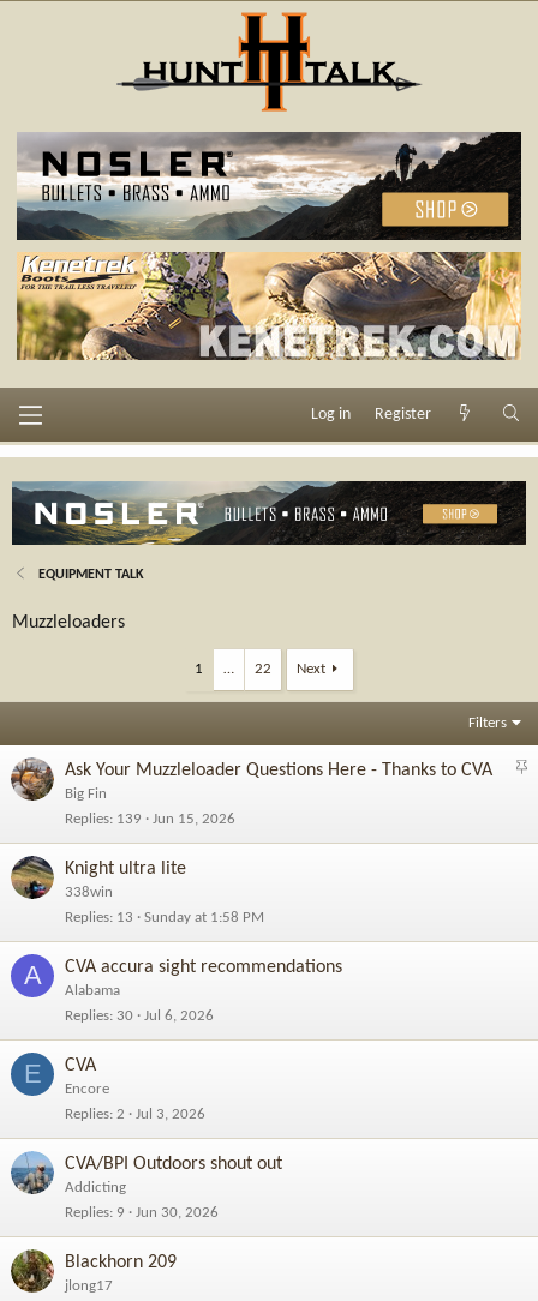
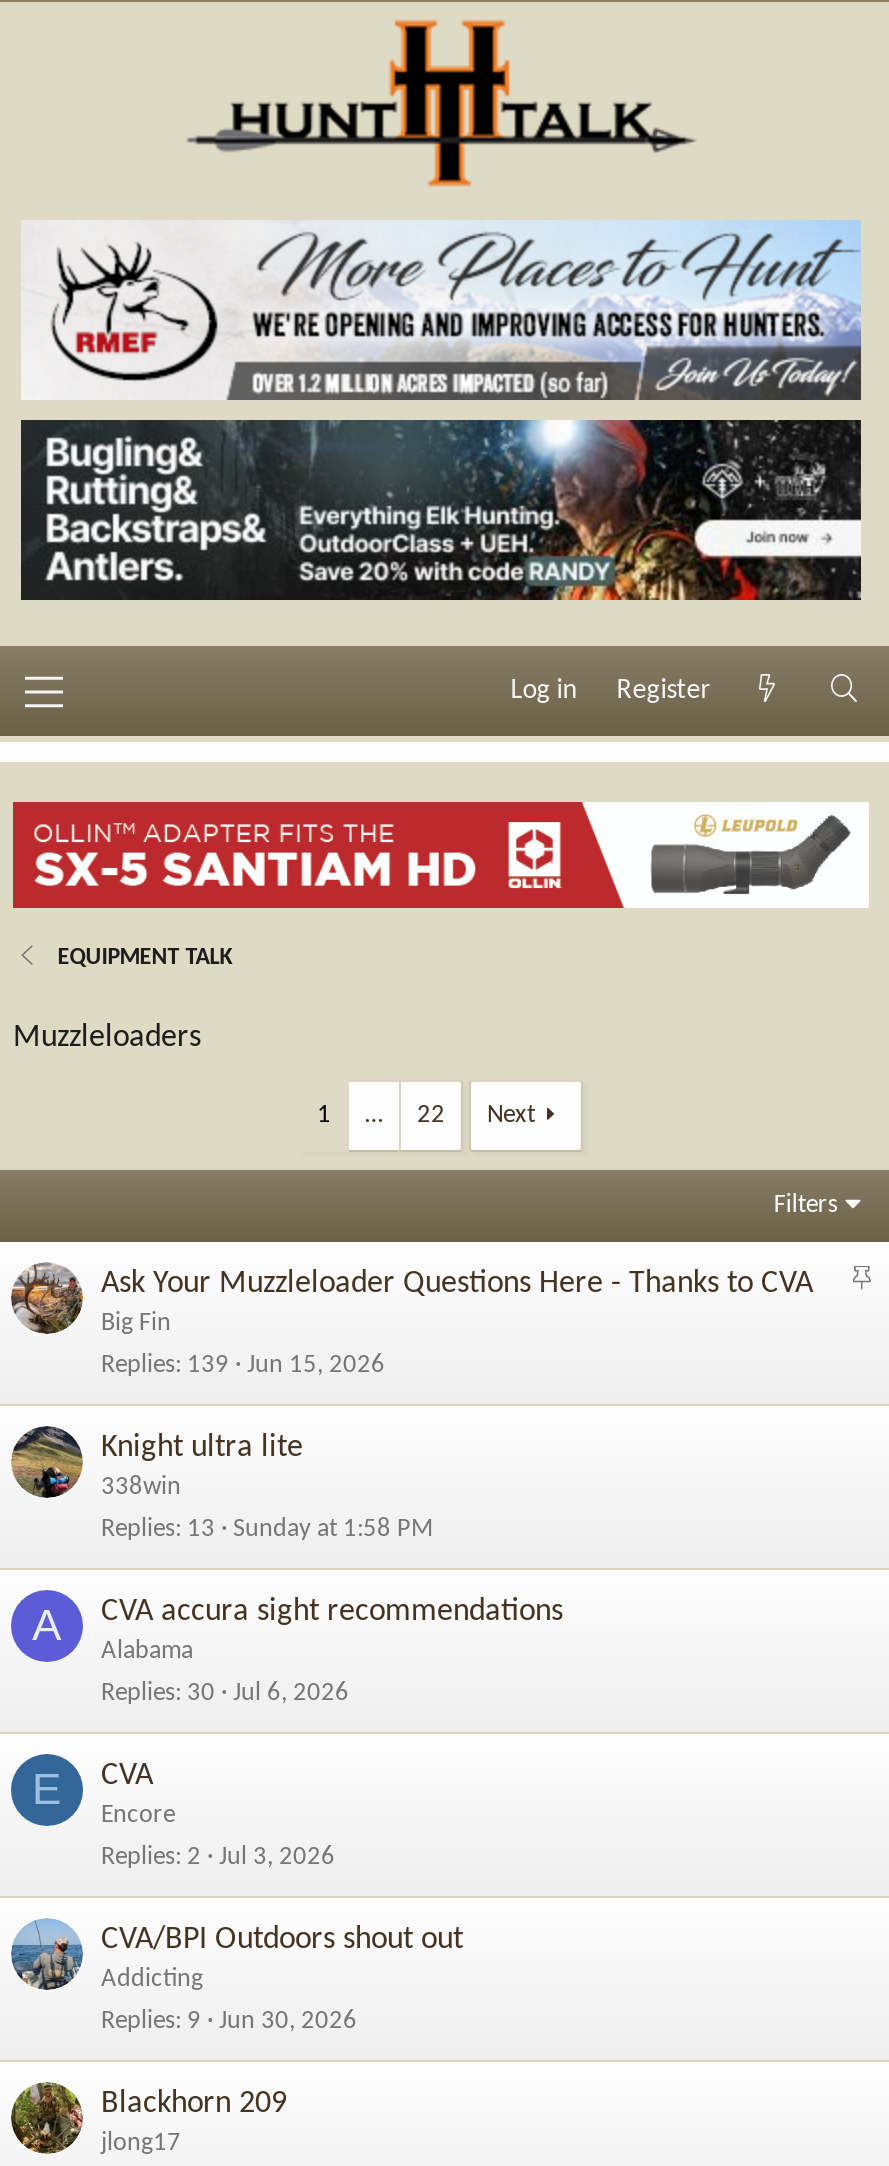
- [image]
+ [image]

- [image]
+ [image]

- [image]
+ [image]
